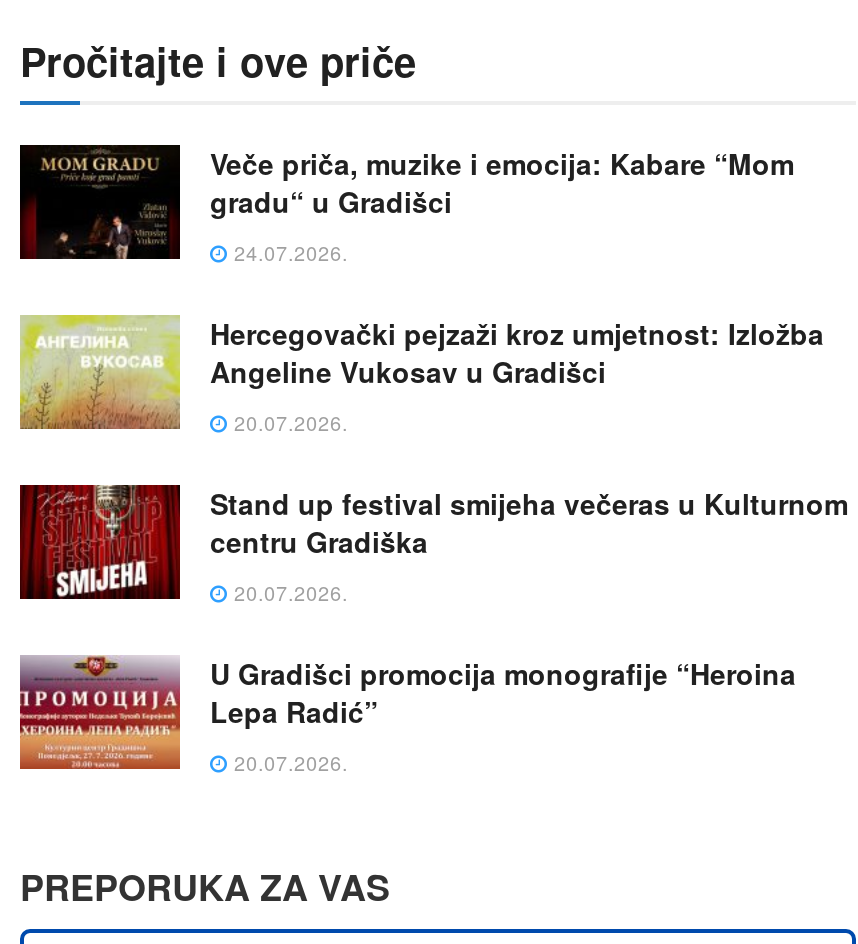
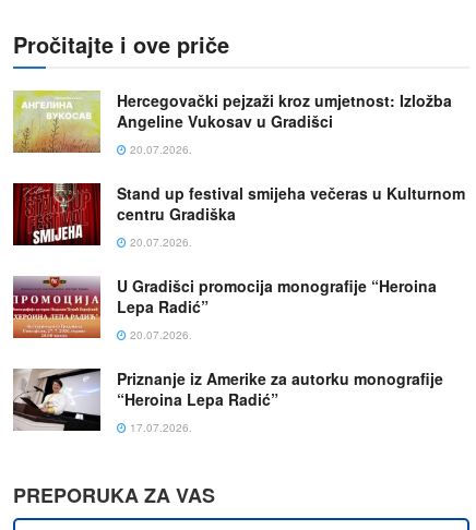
- [image]
- Veče priča, muzike i emocija: Kabare “Mom
- gradu“ u Gradišci
- 24.07.2026.

moved up: [image] | Hercegovački pejzaži kroz umjetnost: Izložba | Angeline Vukosav u Gradišci | ... | Lepa Radić” | 20.07.2026.

+ [image]
+ Priznanje iz Amerike za autorku monografije
+ “Heroina Lepa Radić”
+ 17.07.2026.
